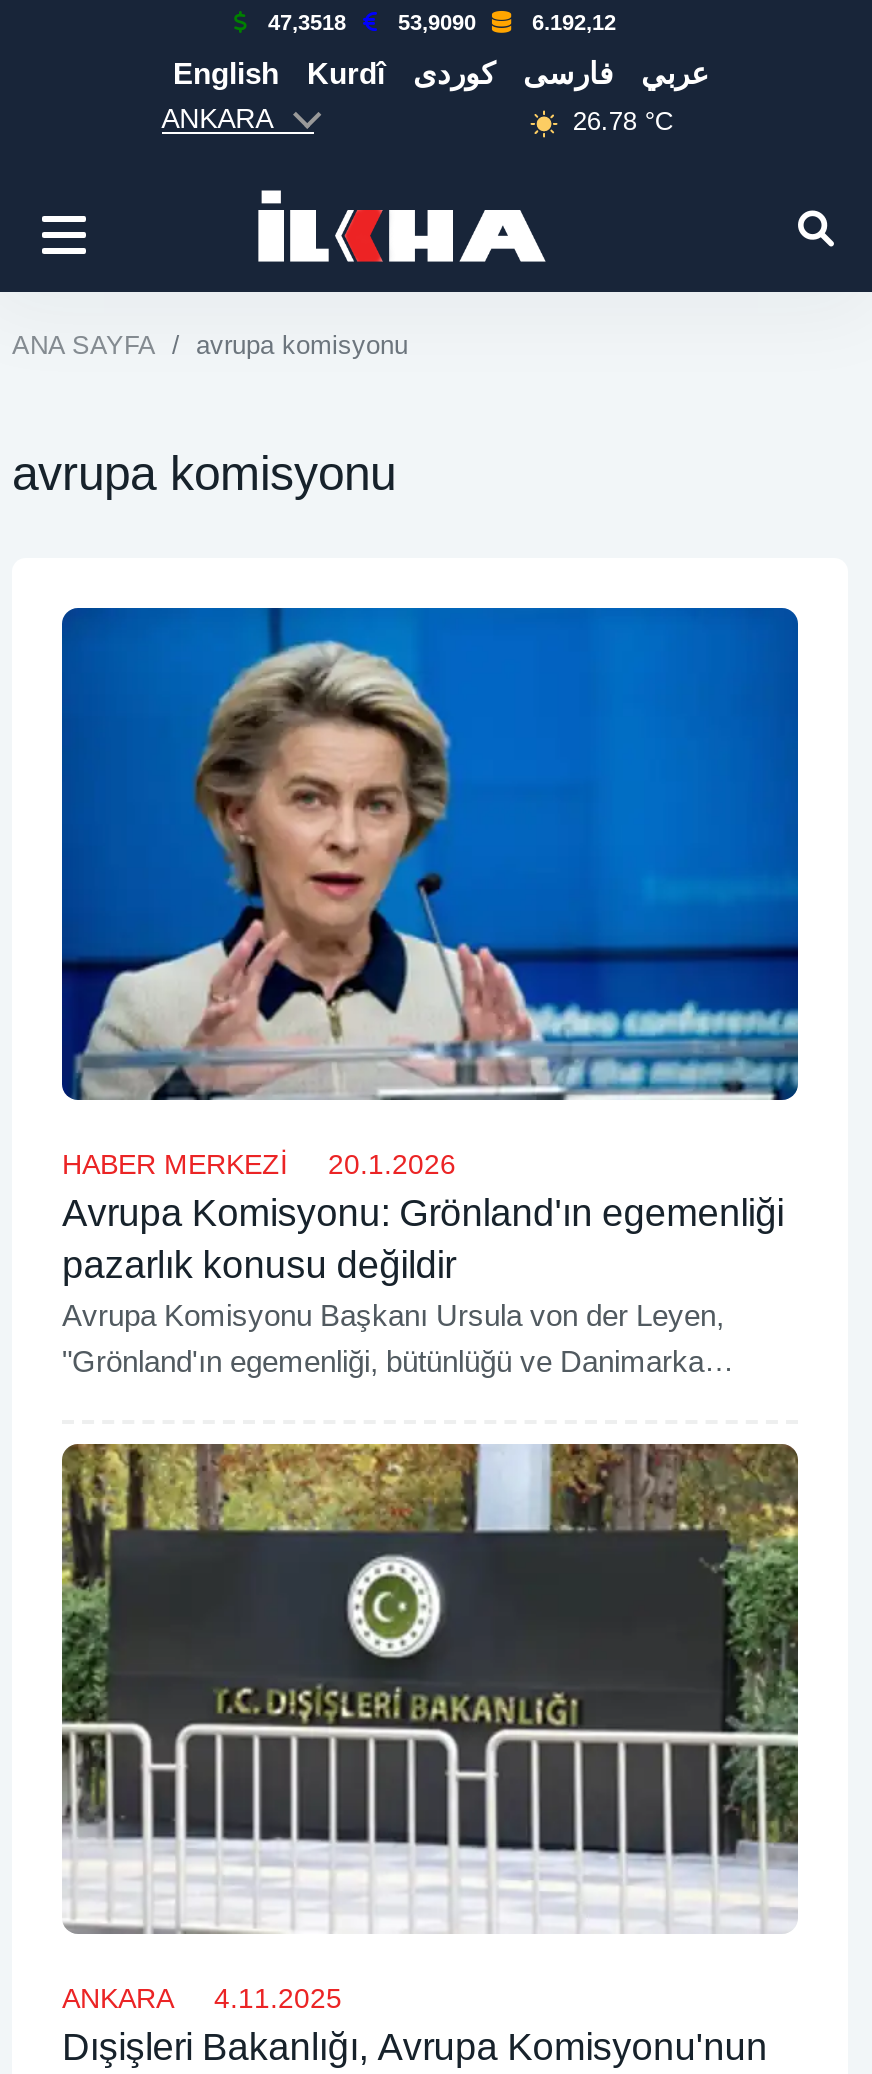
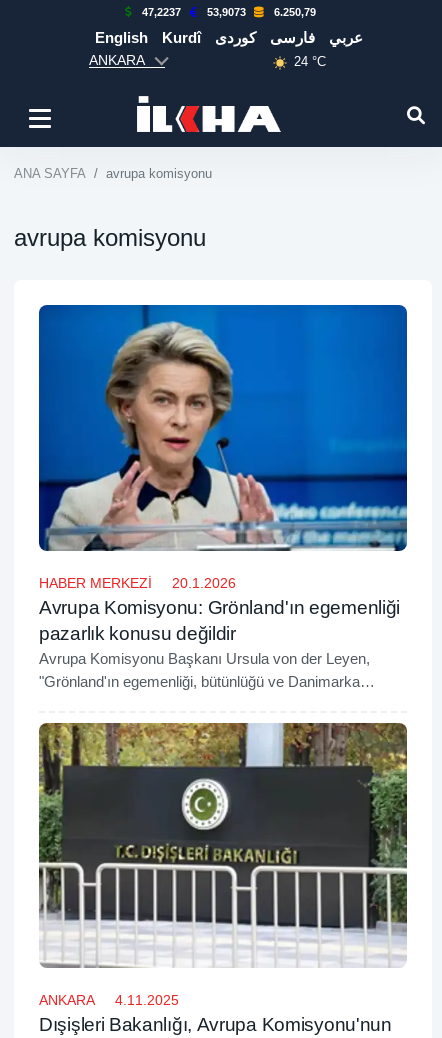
- 47,3518
+ 47,2237

- 53,9090
+ 53,9073

- 6.192,12
+ 6.250,79

- 26.78 °C
+ 24 °C
